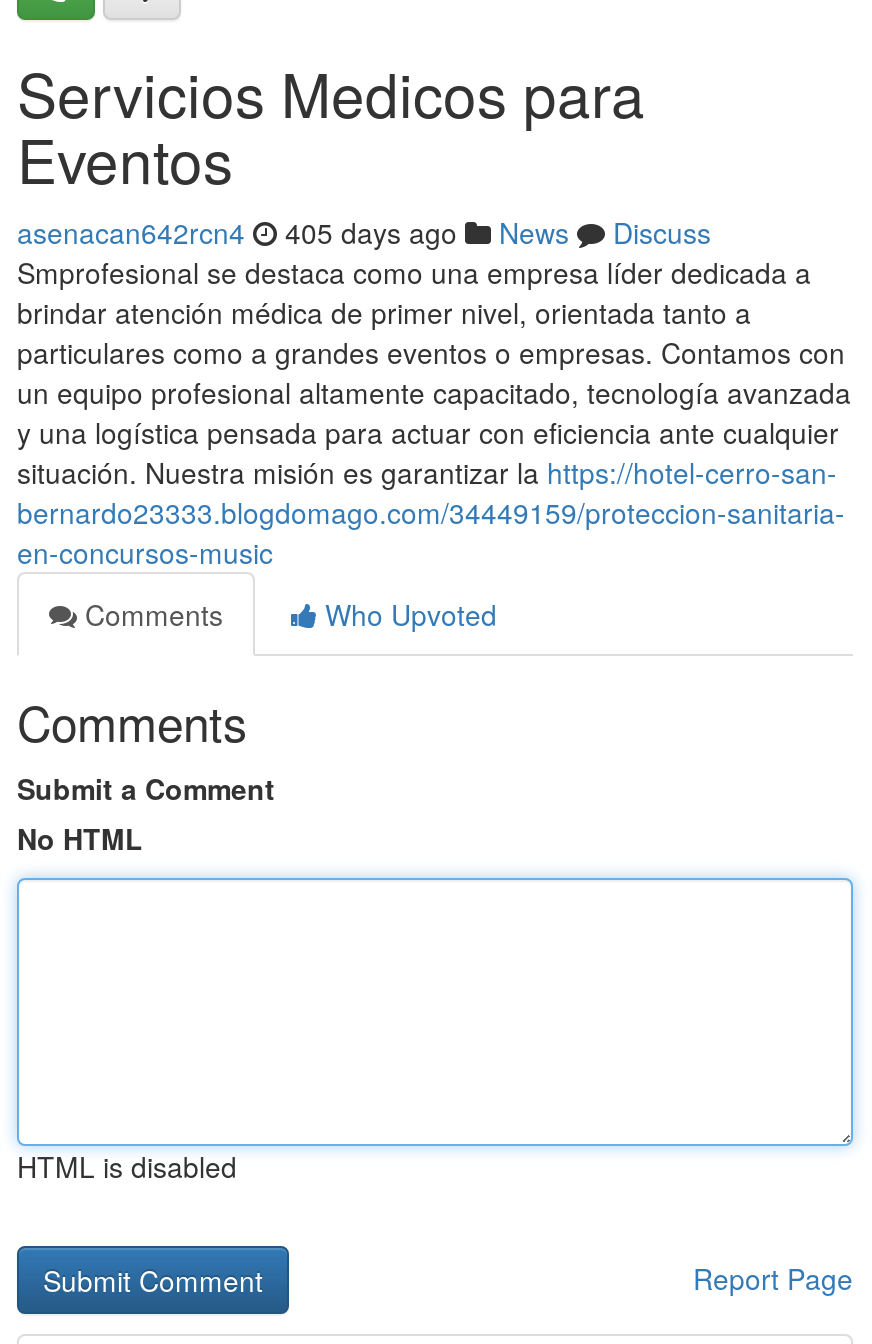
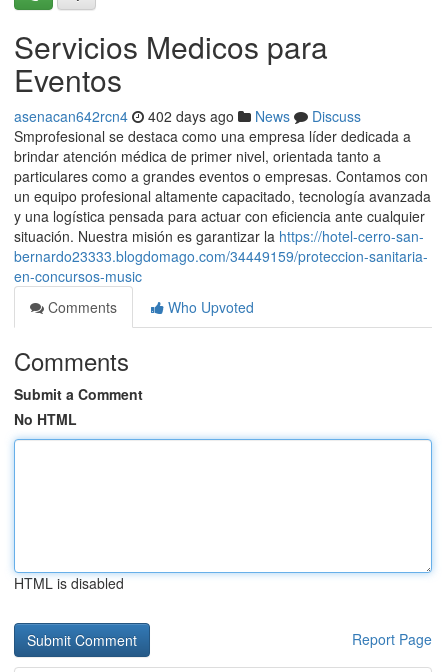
- asenacan642rcn4 405 days ago News Discuss
+ asenacan642rcn4 402 days ago News Discuss
